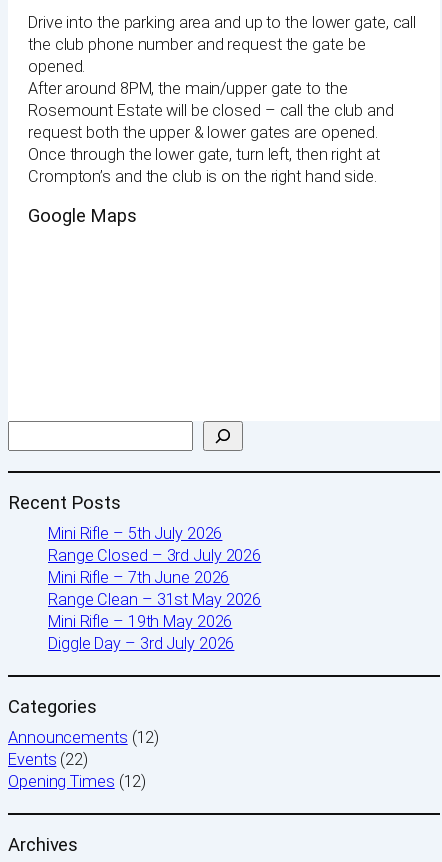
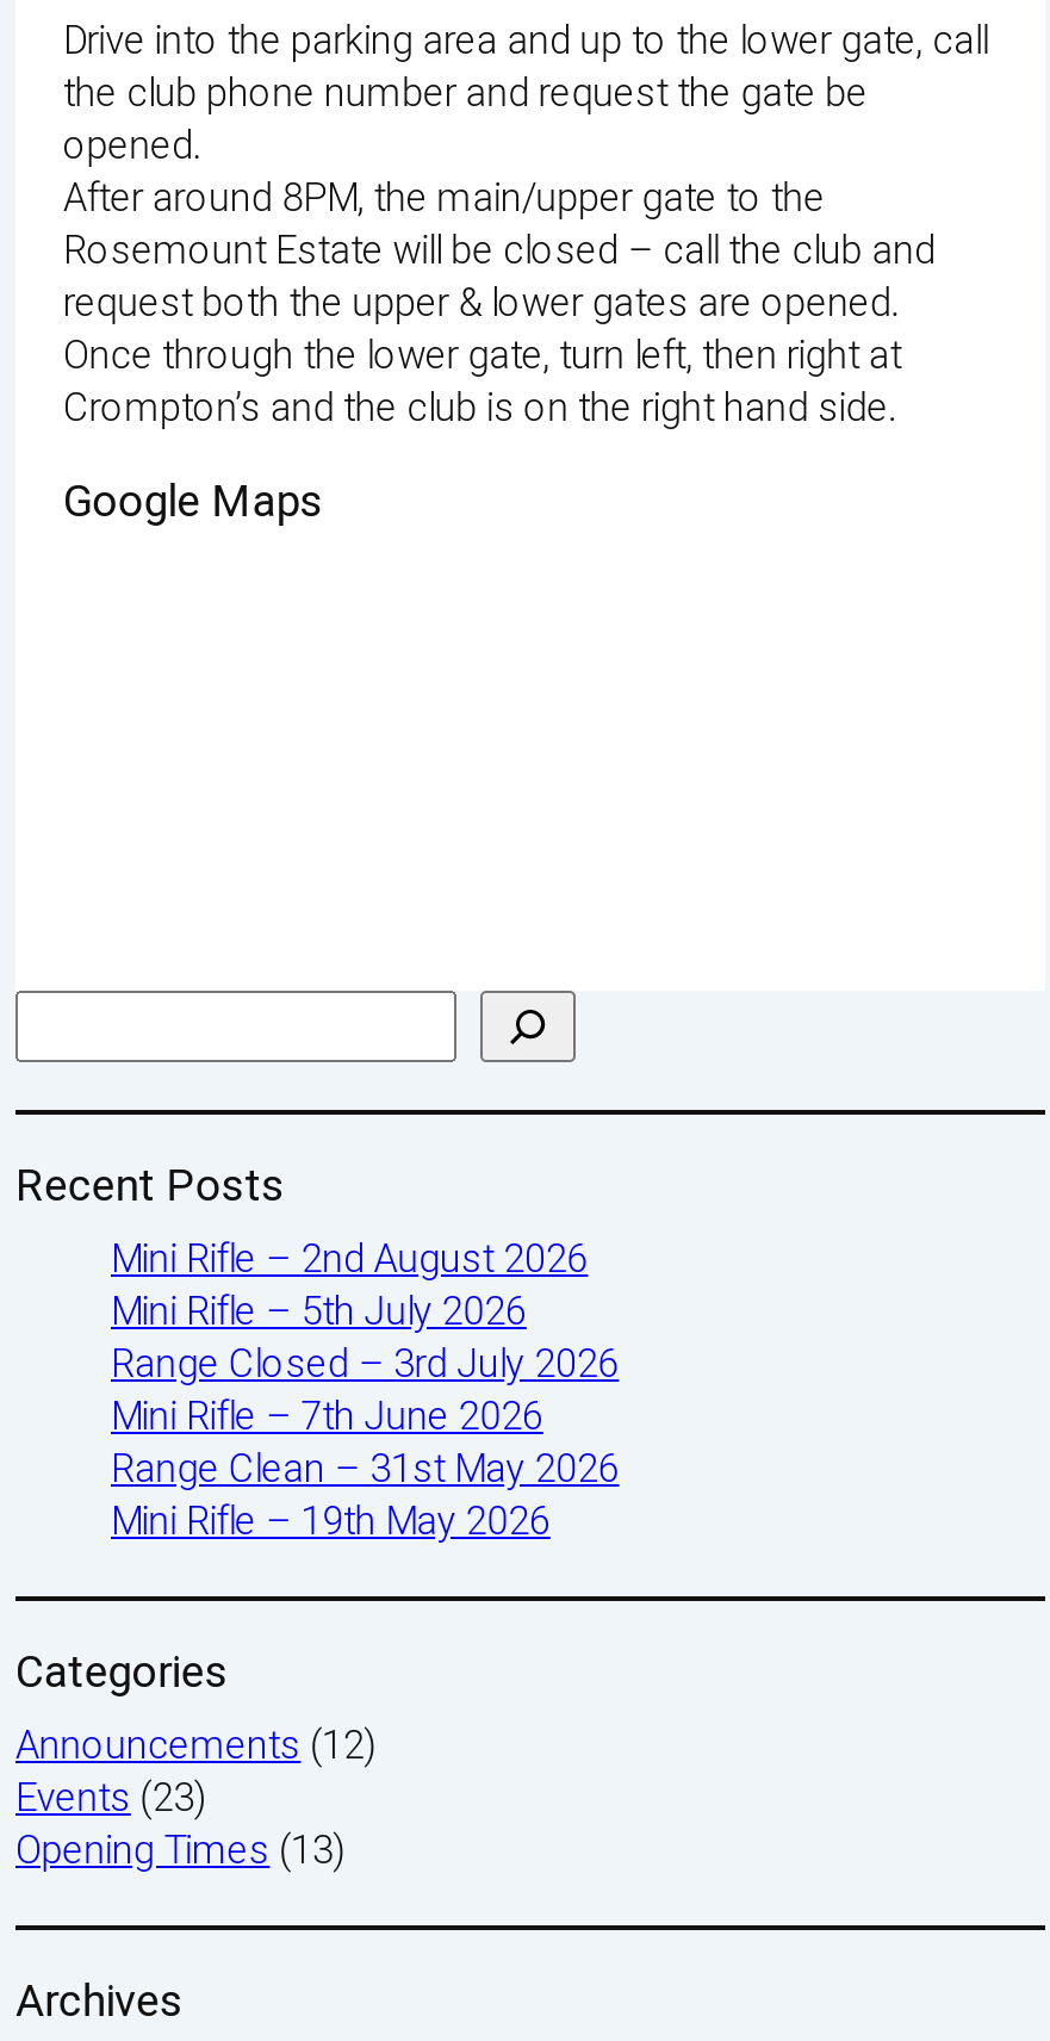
+ Mini Rifle – 2nd August 2026

moved down: Mini Rifle – 5th July 2026 | Range Closed – 3rd July 2026 | Mini Rifle – 7th June 2026 | Range Clean – 31st May 2026 | Mini Rifle – 19th May 2026

- Diggle Day – 3rd July 2026

- Events (22)
+ Events (23)

- Opening Times (12)
+ Opening Times (13)
